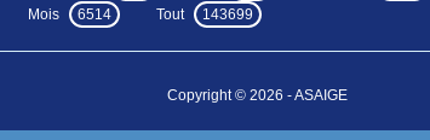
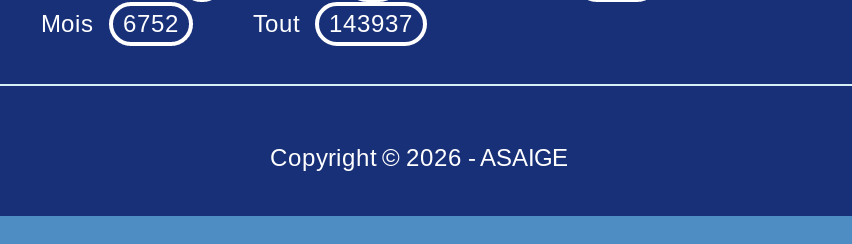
- Mois 6514
+ Mois 6752

- Tout 143699
+ Tout 143937
